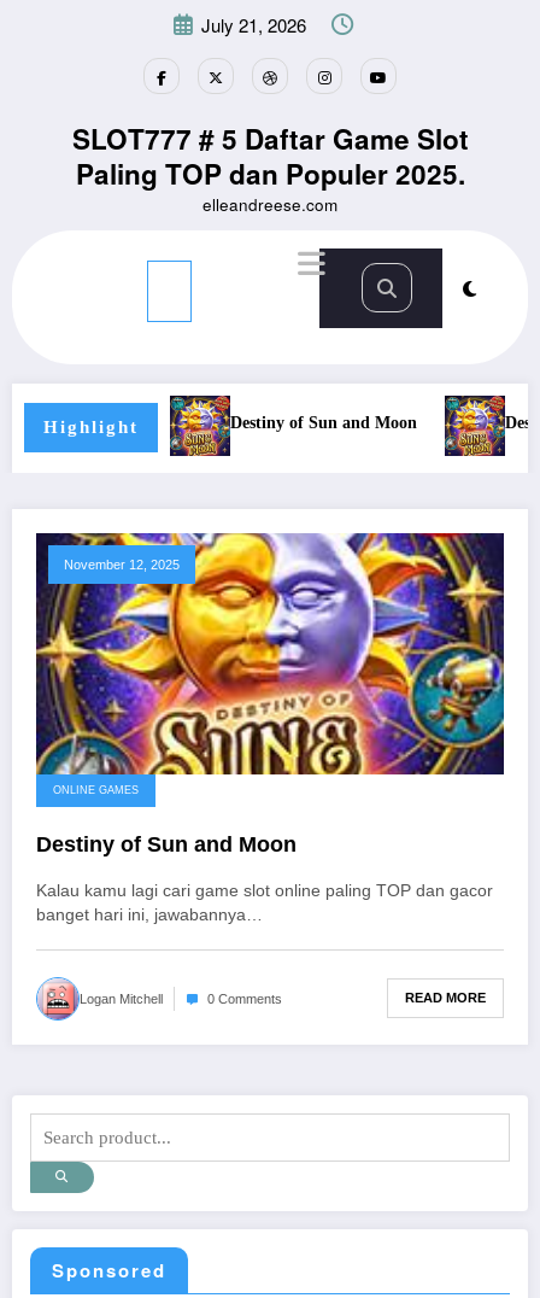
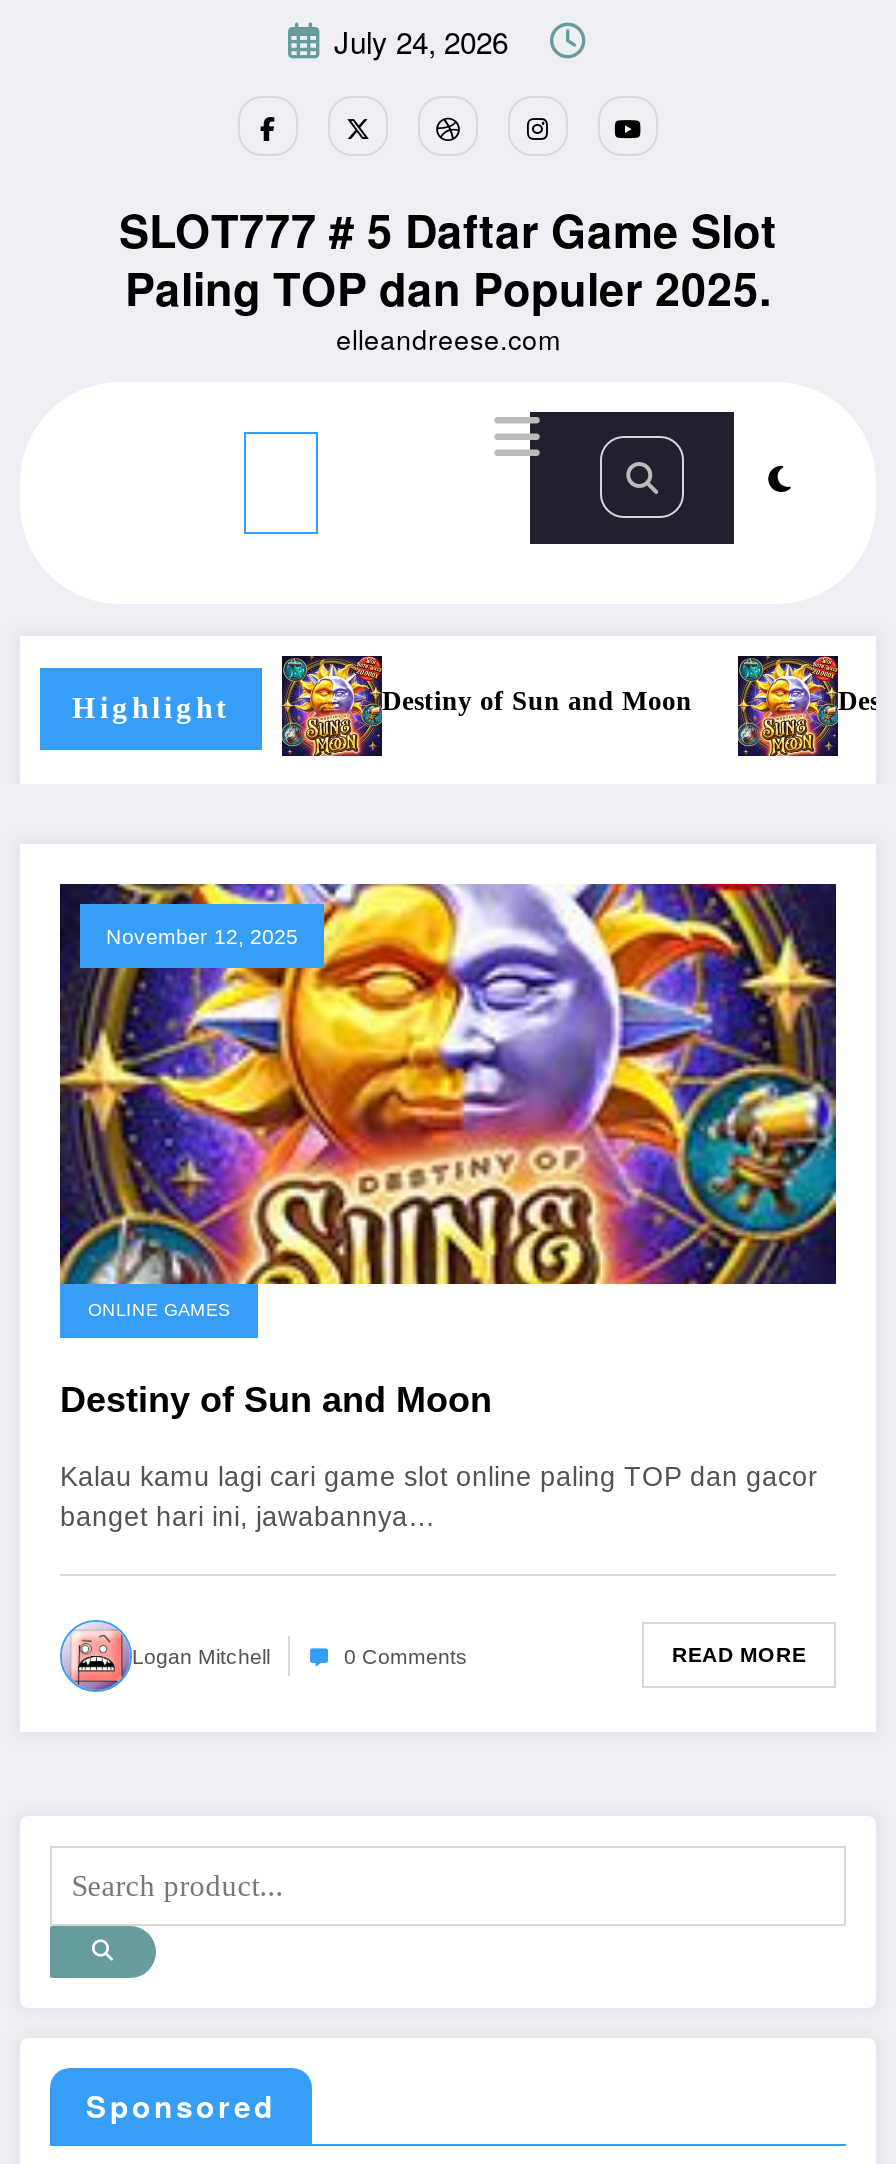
- July 21, 2026
+ July 24, 2026
